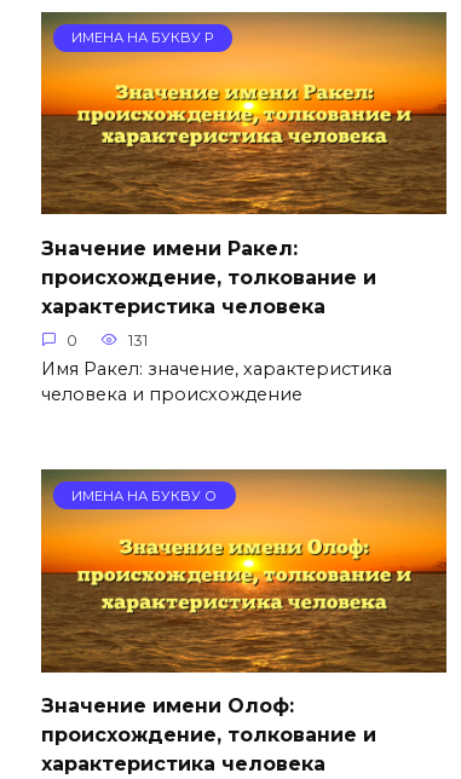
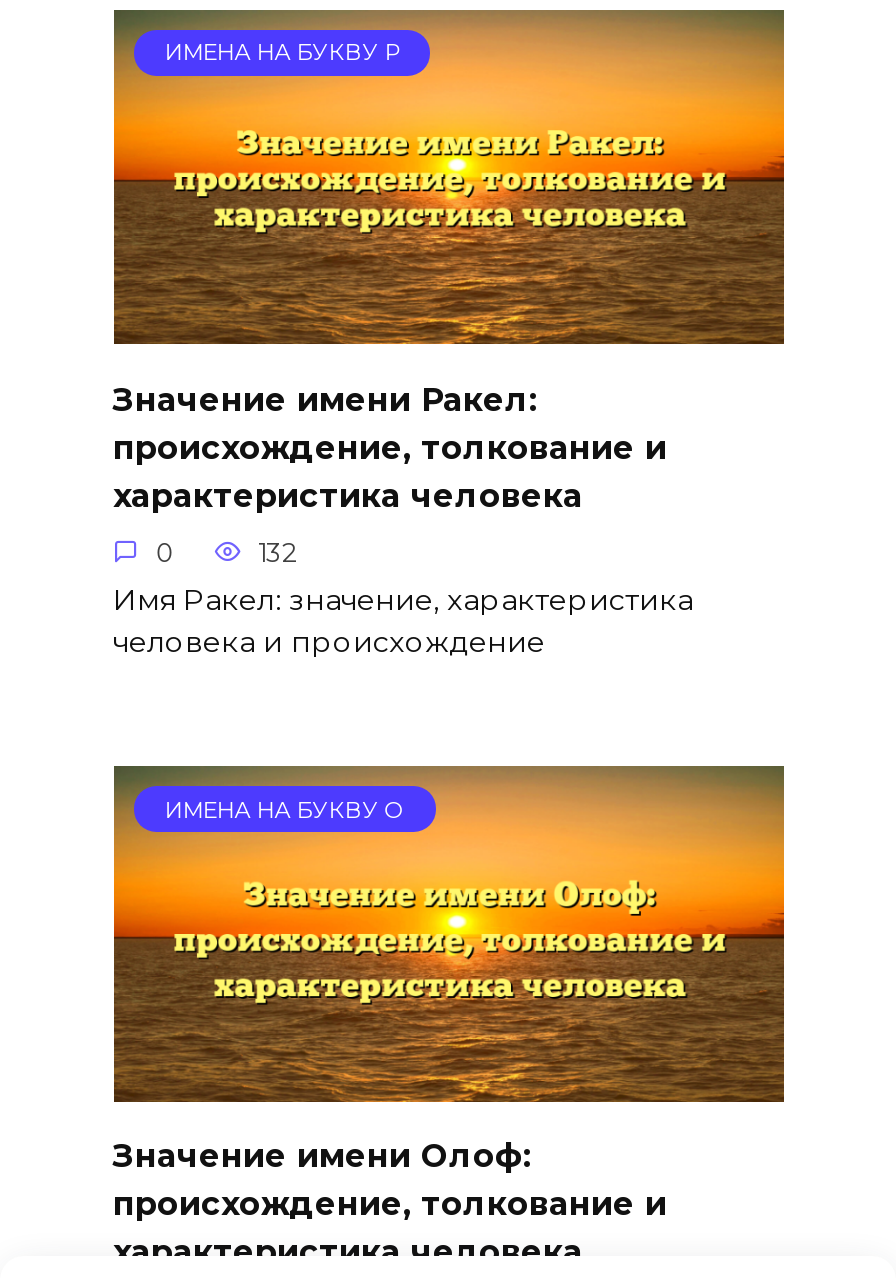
- 131
+ 132
